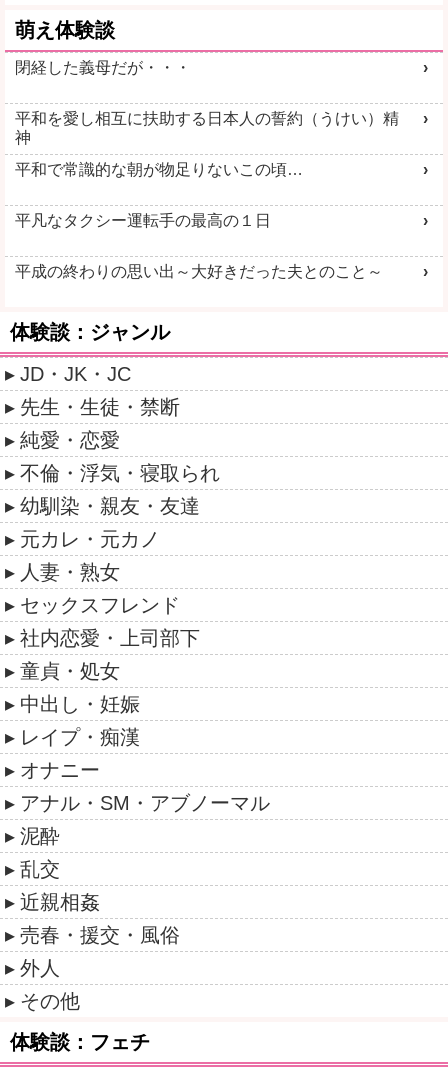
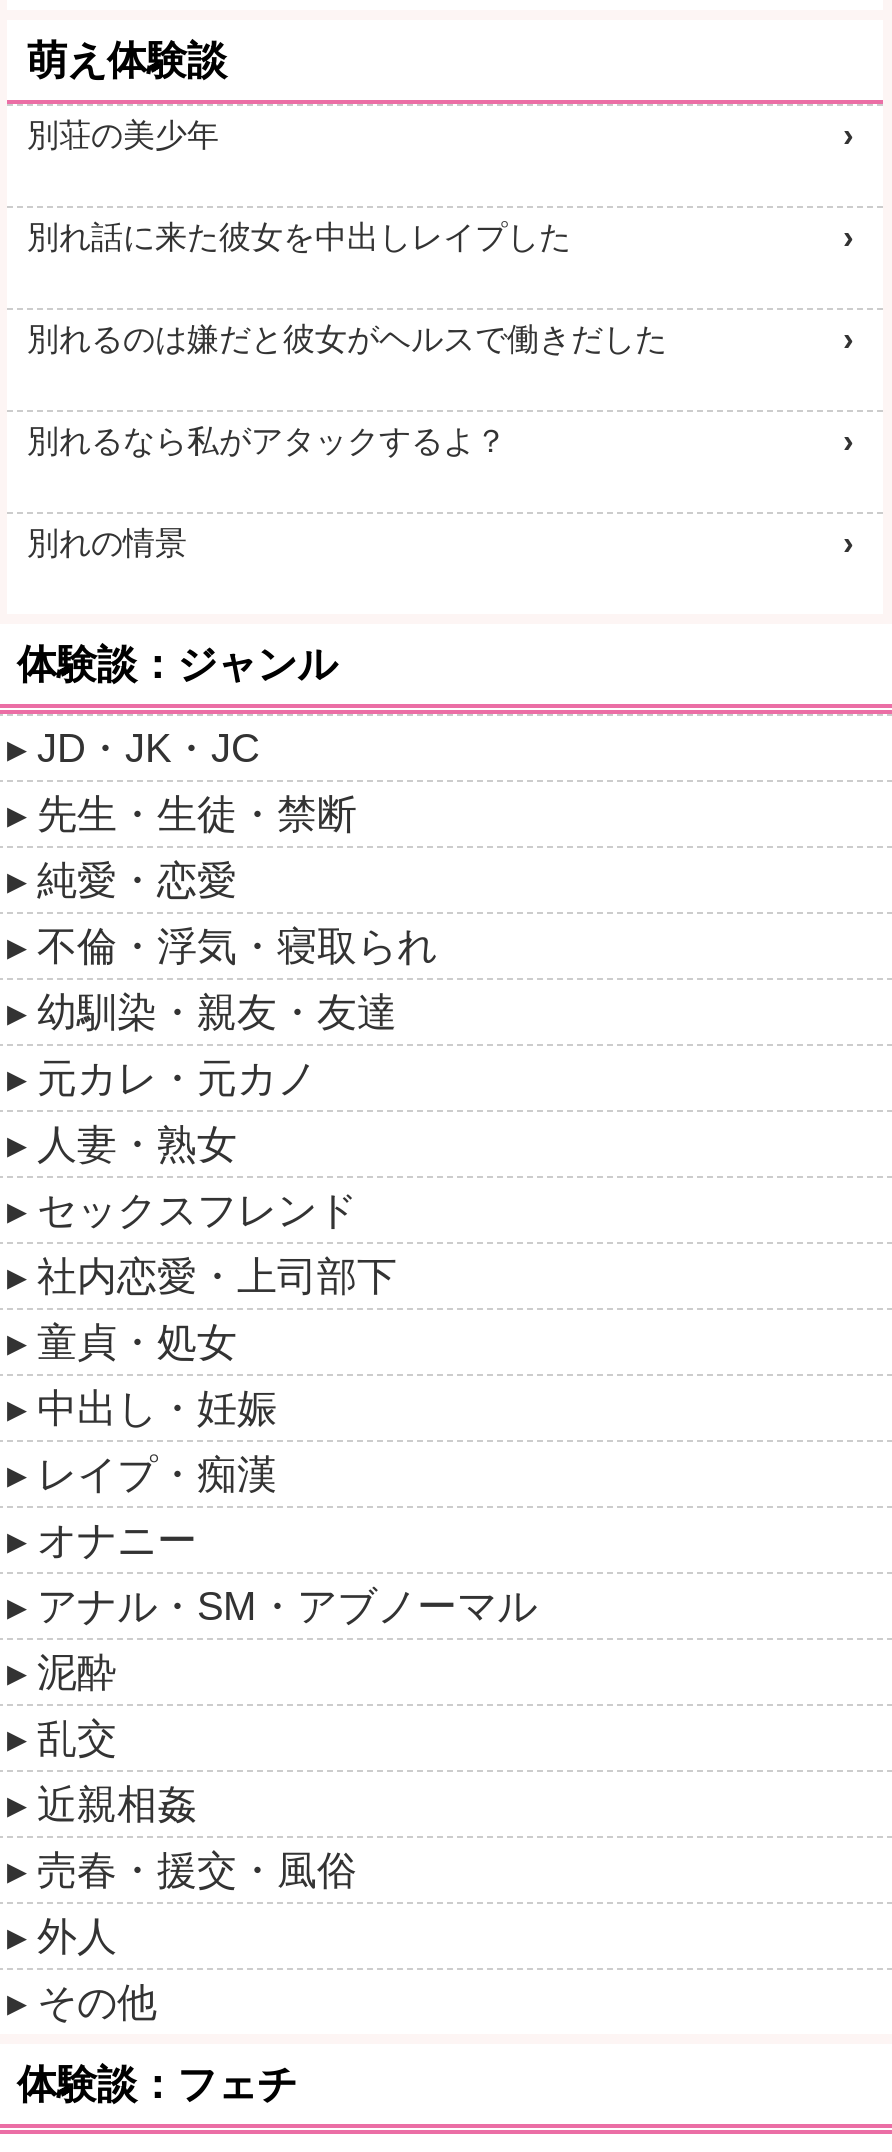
- 閉経した義母だが・・・
+ 別荘の美少年

- 平和を愛し相互に扶助する日本人の誓約（うけい）精
- 神
+ 別れ話に来た彼女を中出しレイプした

- 平和で常識的な朝が物足りないこの頃…
+ 別れるのは嫌だと彼女がヘルスで働きだした

- 平凡なタクシー運転手の最高の１日
+ 別れるなら私がアタックするよ？

- 平成の終わりの思い出～大好きだった夫とのこと～
+ 別れの情景
